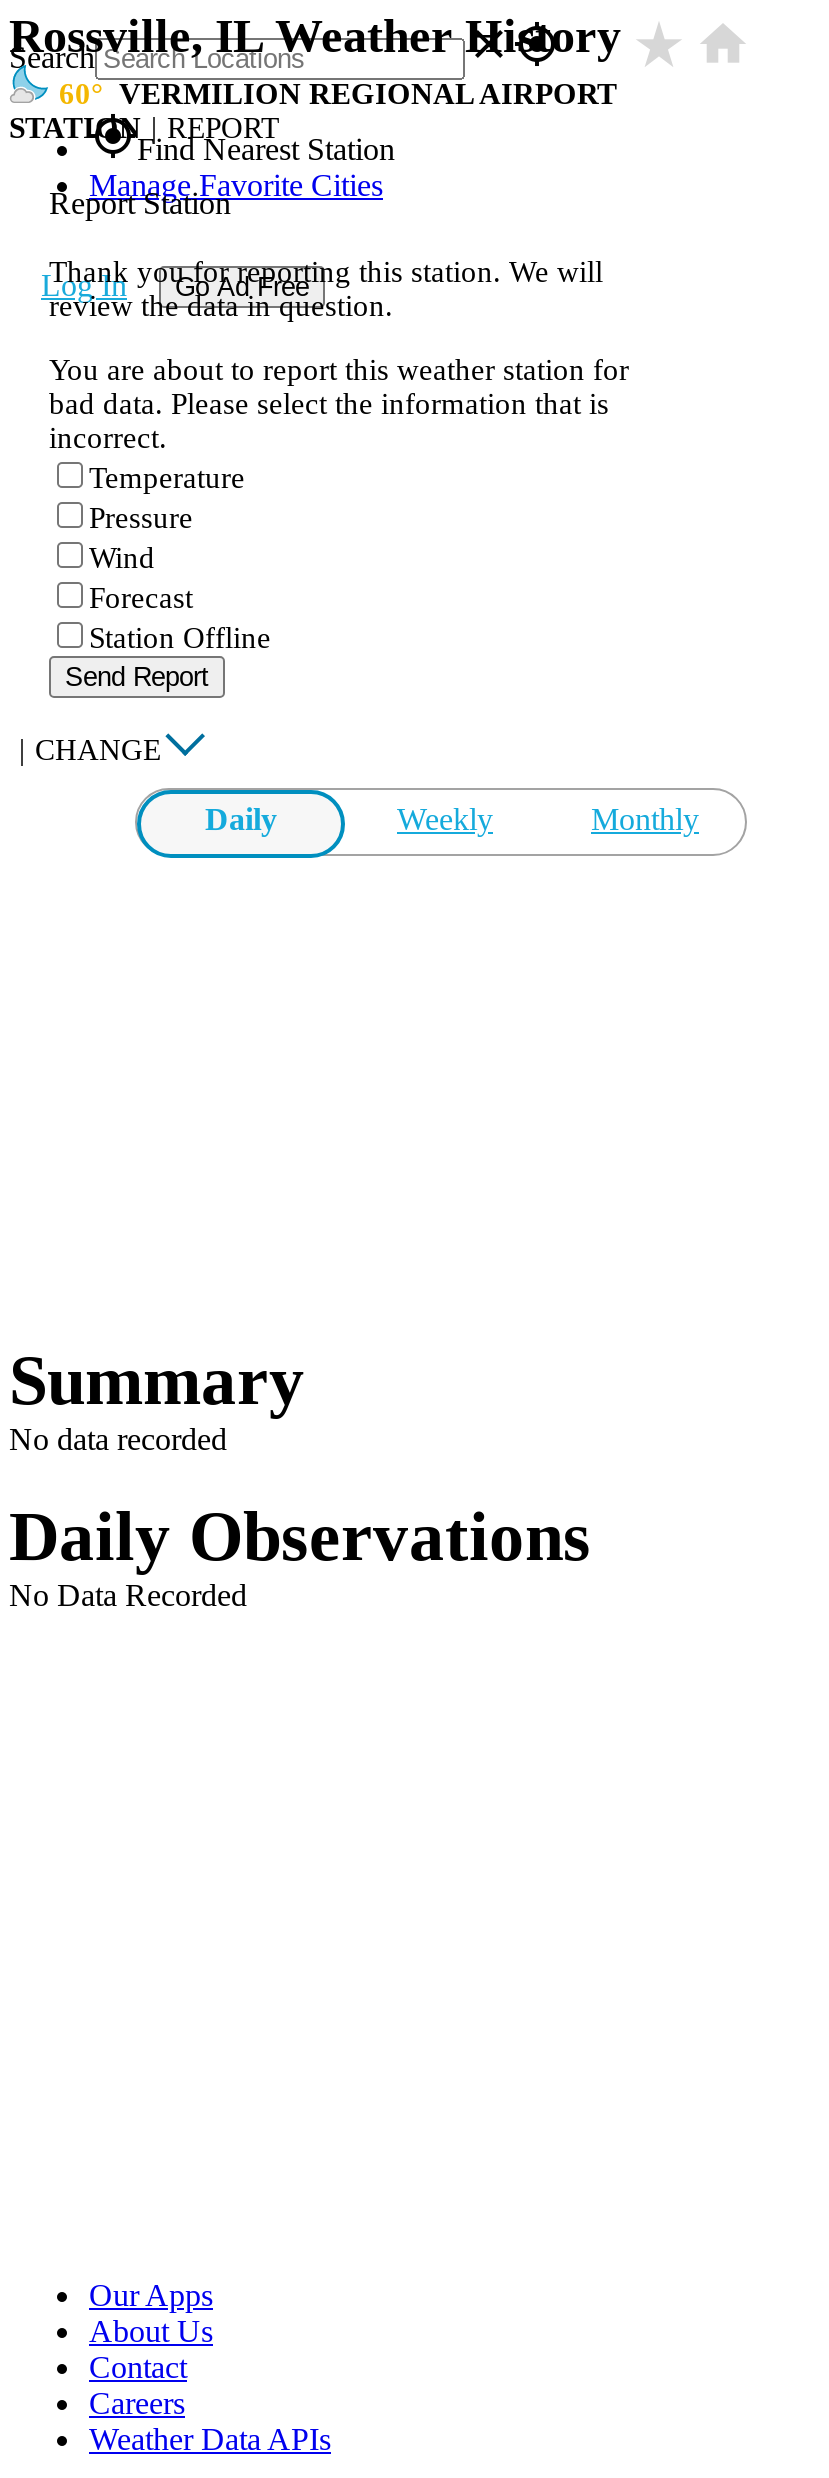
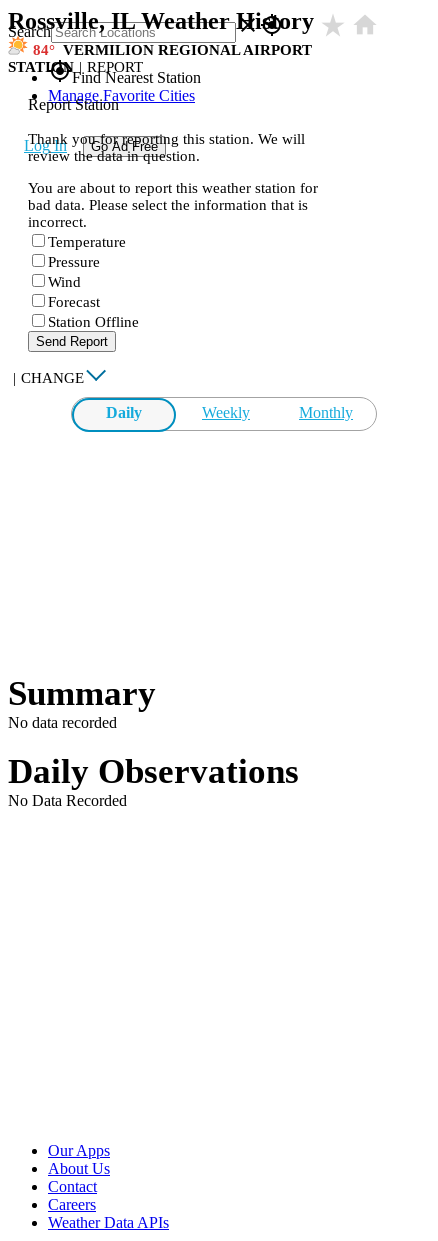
- 60 VERMILION REGIONAL AIRPORT
+ 84 VERMILION REGIONAL AIRPORT
